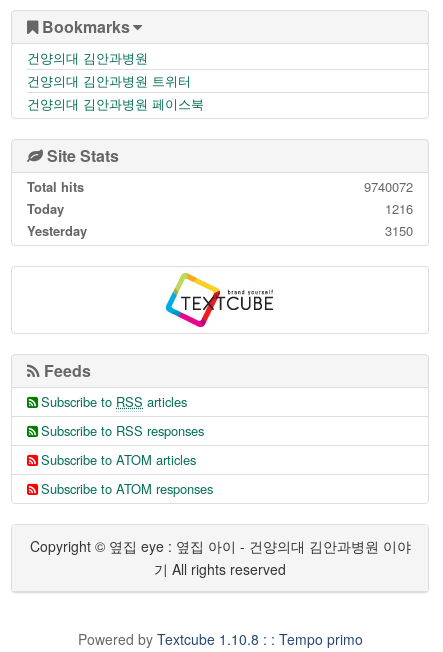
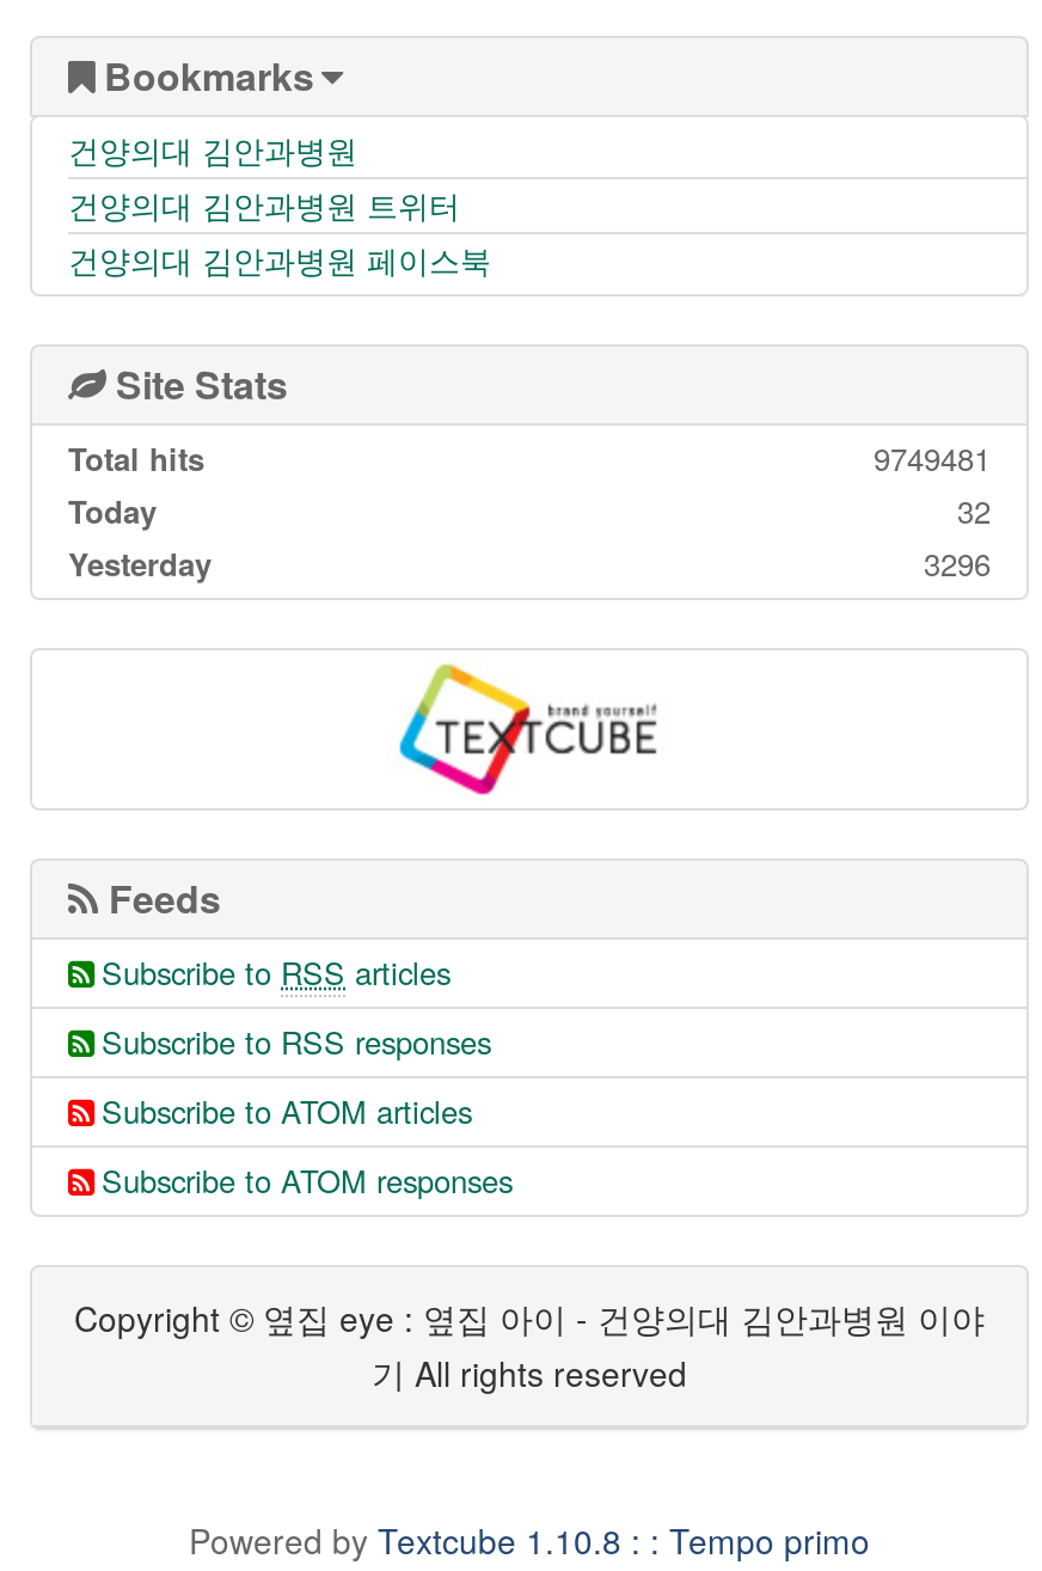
- 9740072
+ 9749481

- 1216
+ 32

- 3150
+ 3296
